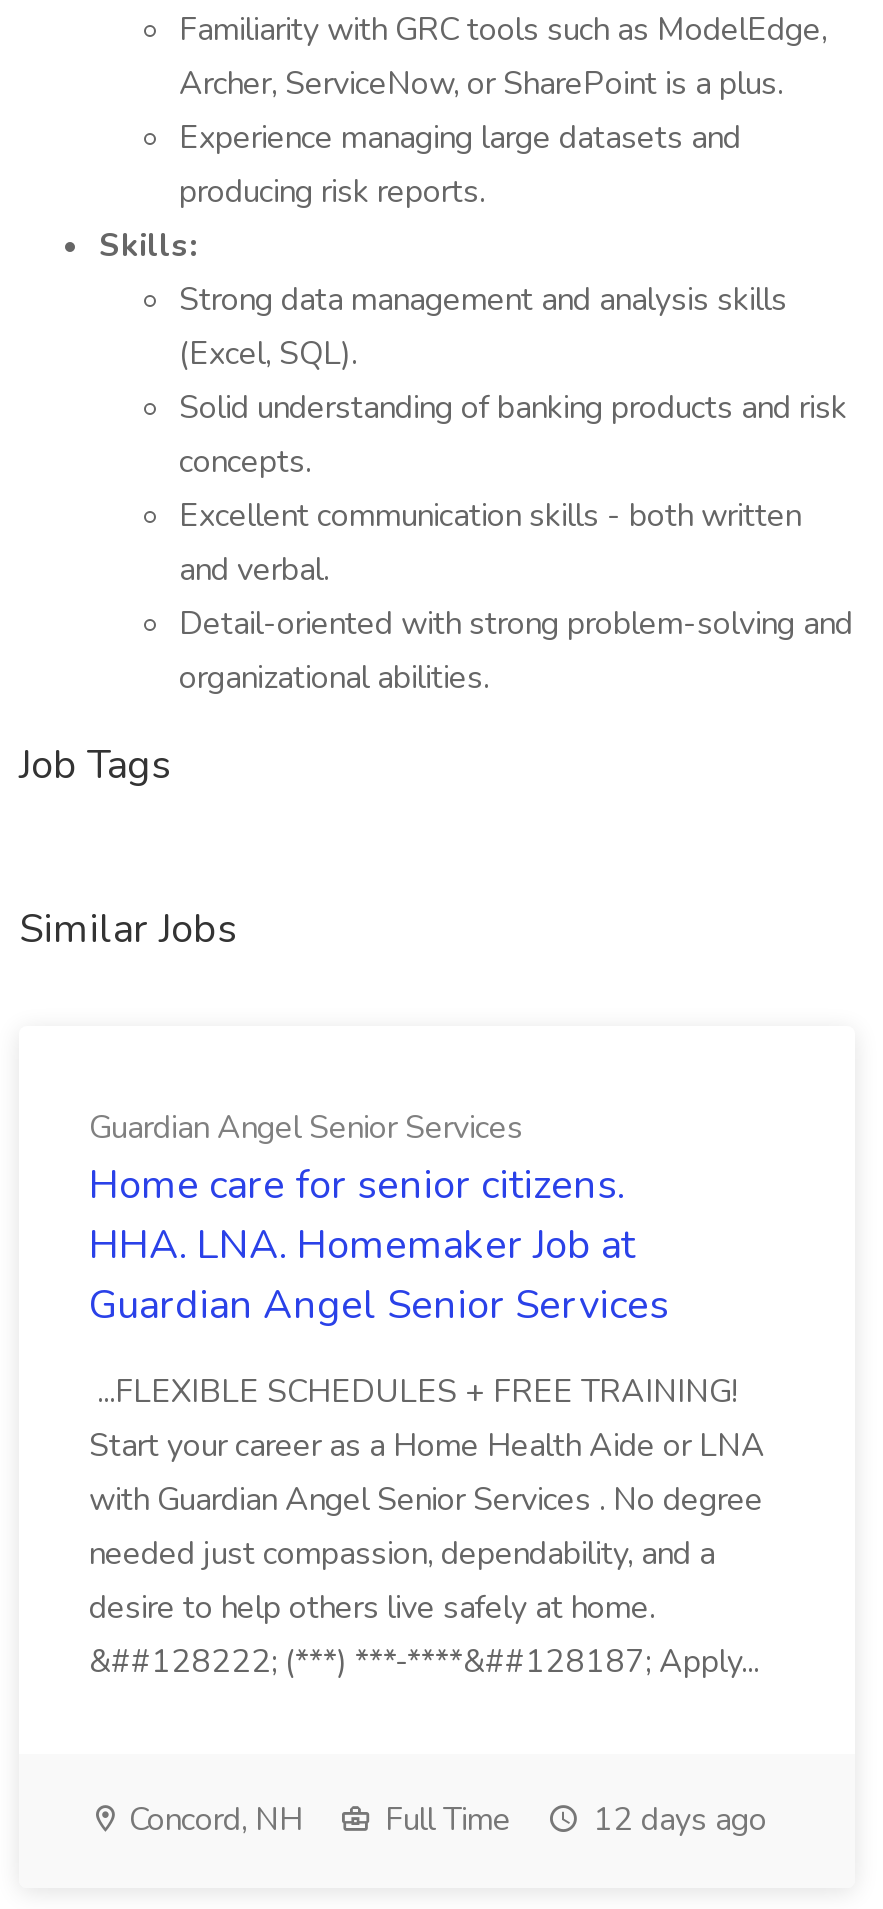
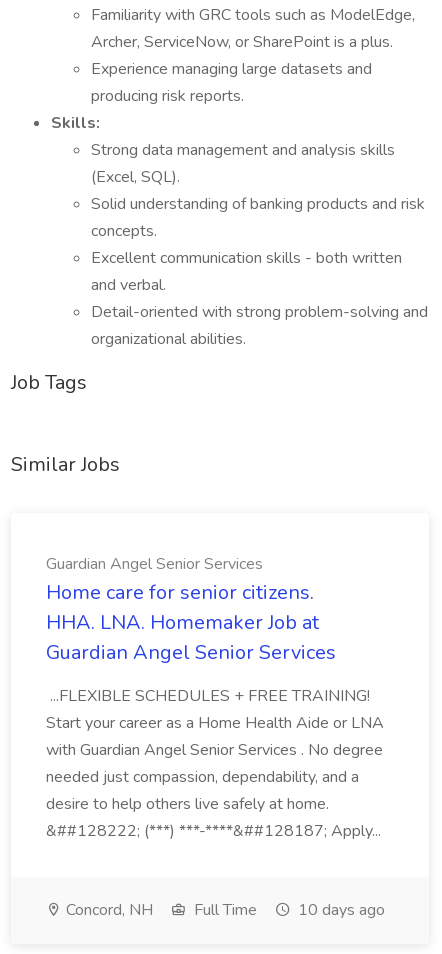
- Concord, NH Full Time 12 days ago
+ Concord, NH Full Time 10 days ago
